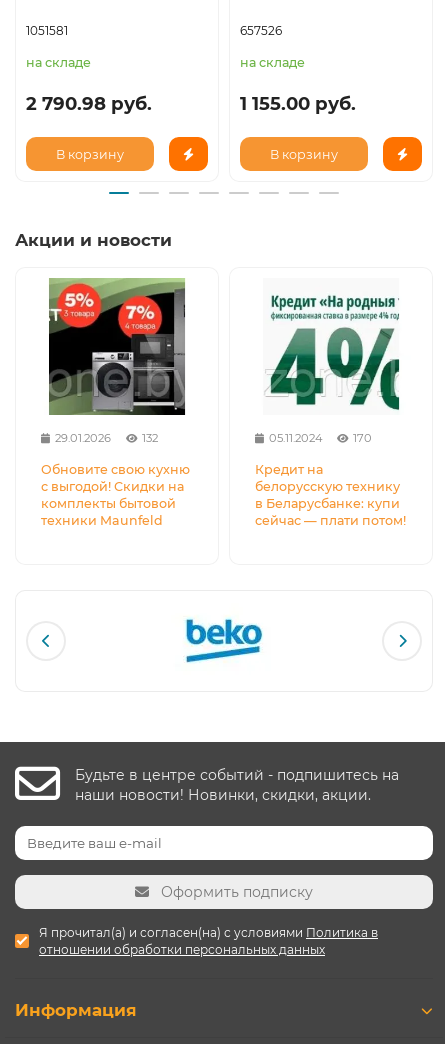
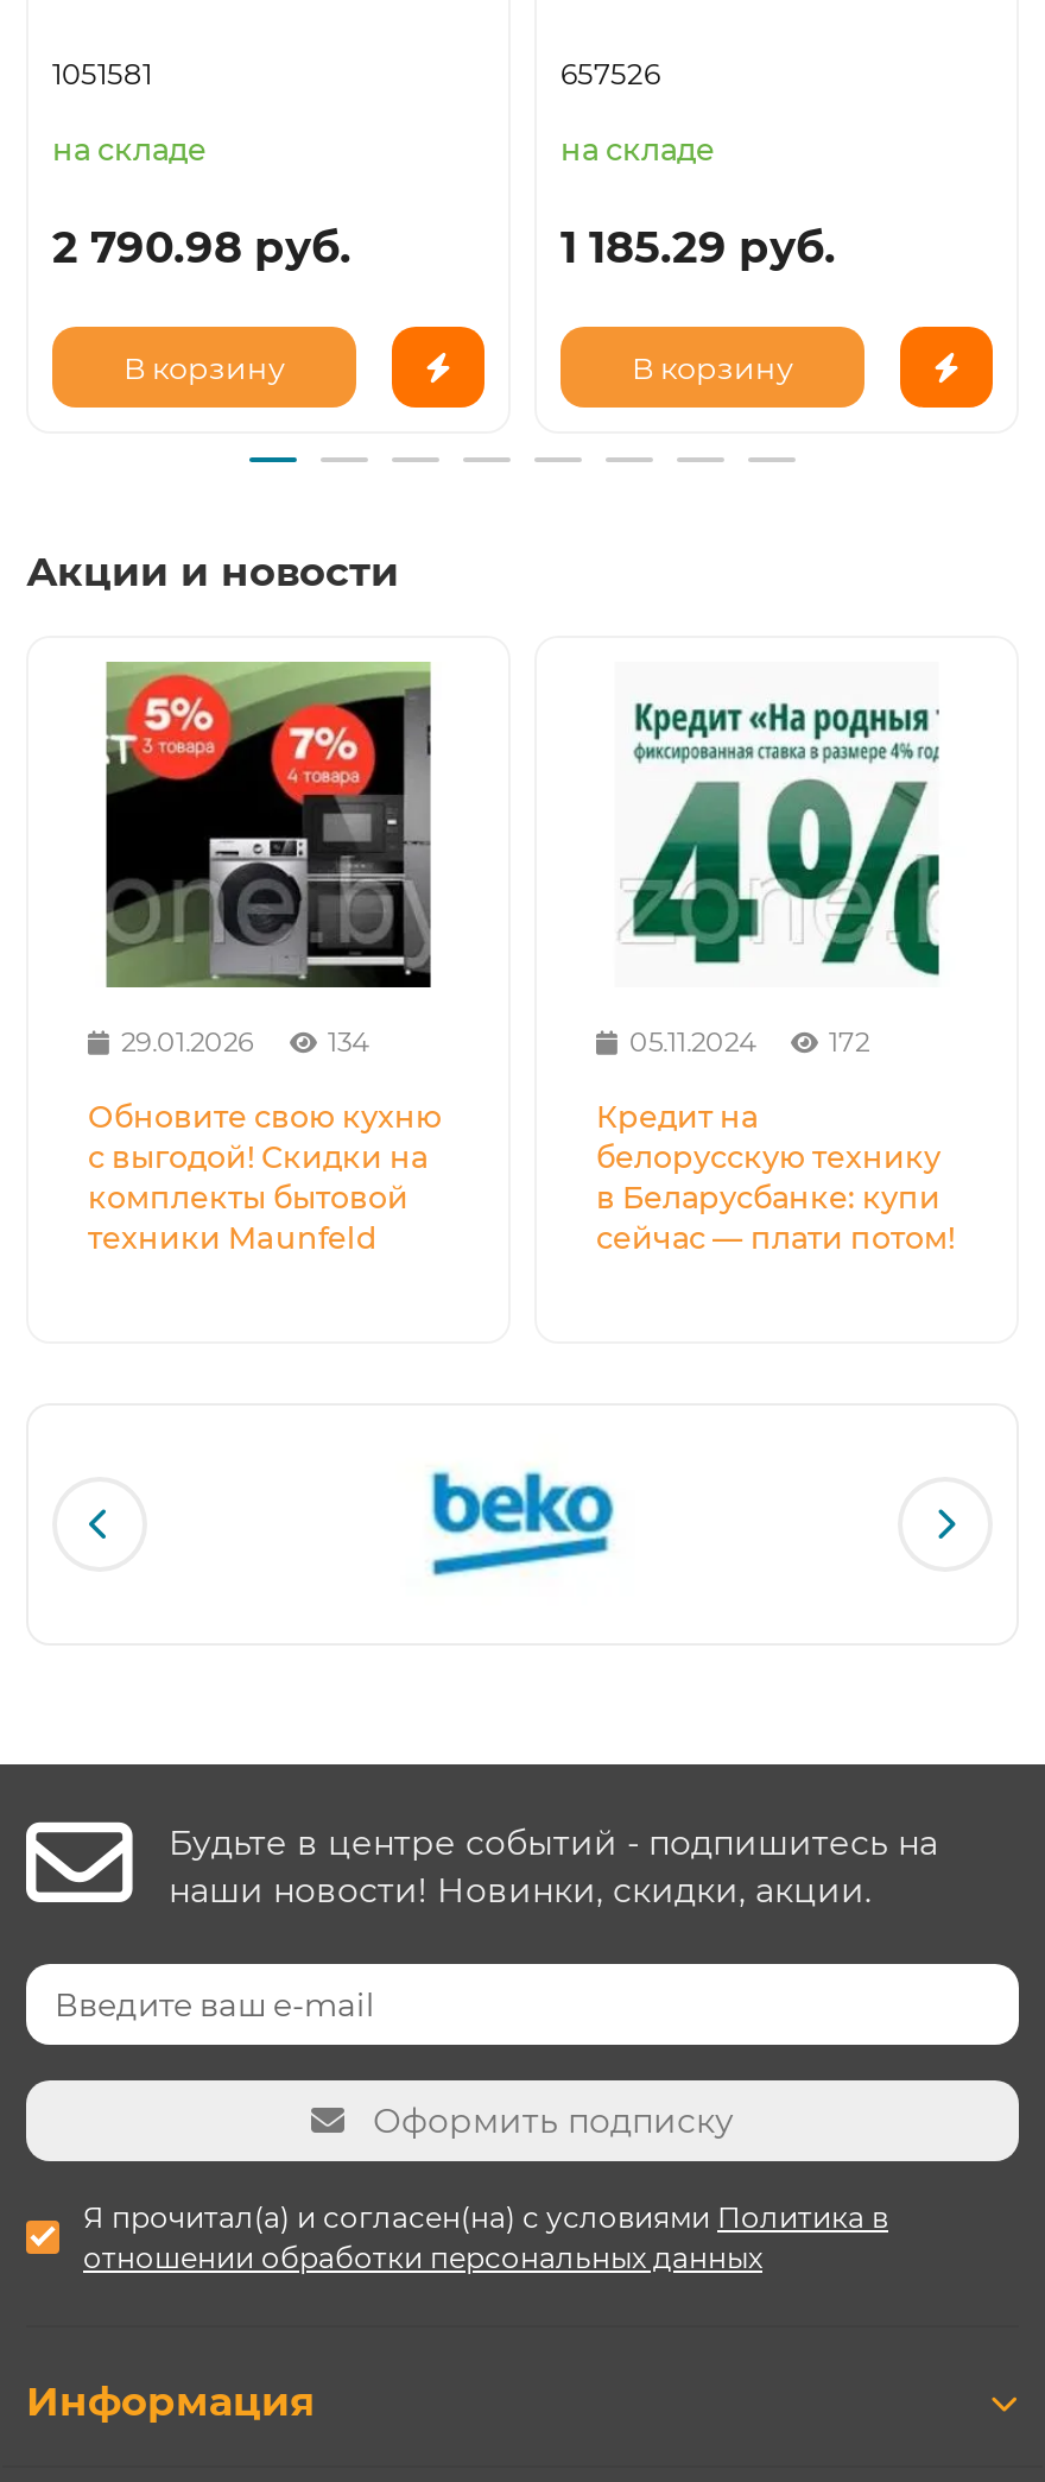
- 1 155.00 руб.
+ 1 185.29 руб.

- 132
+ 134

- 170
+ 172
